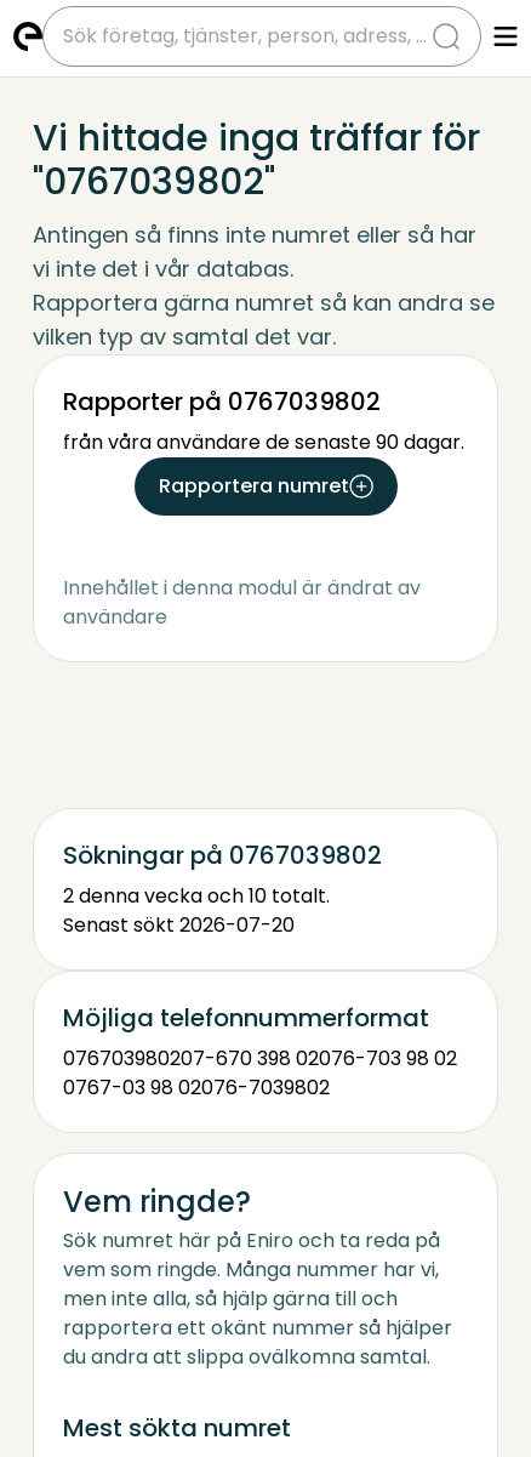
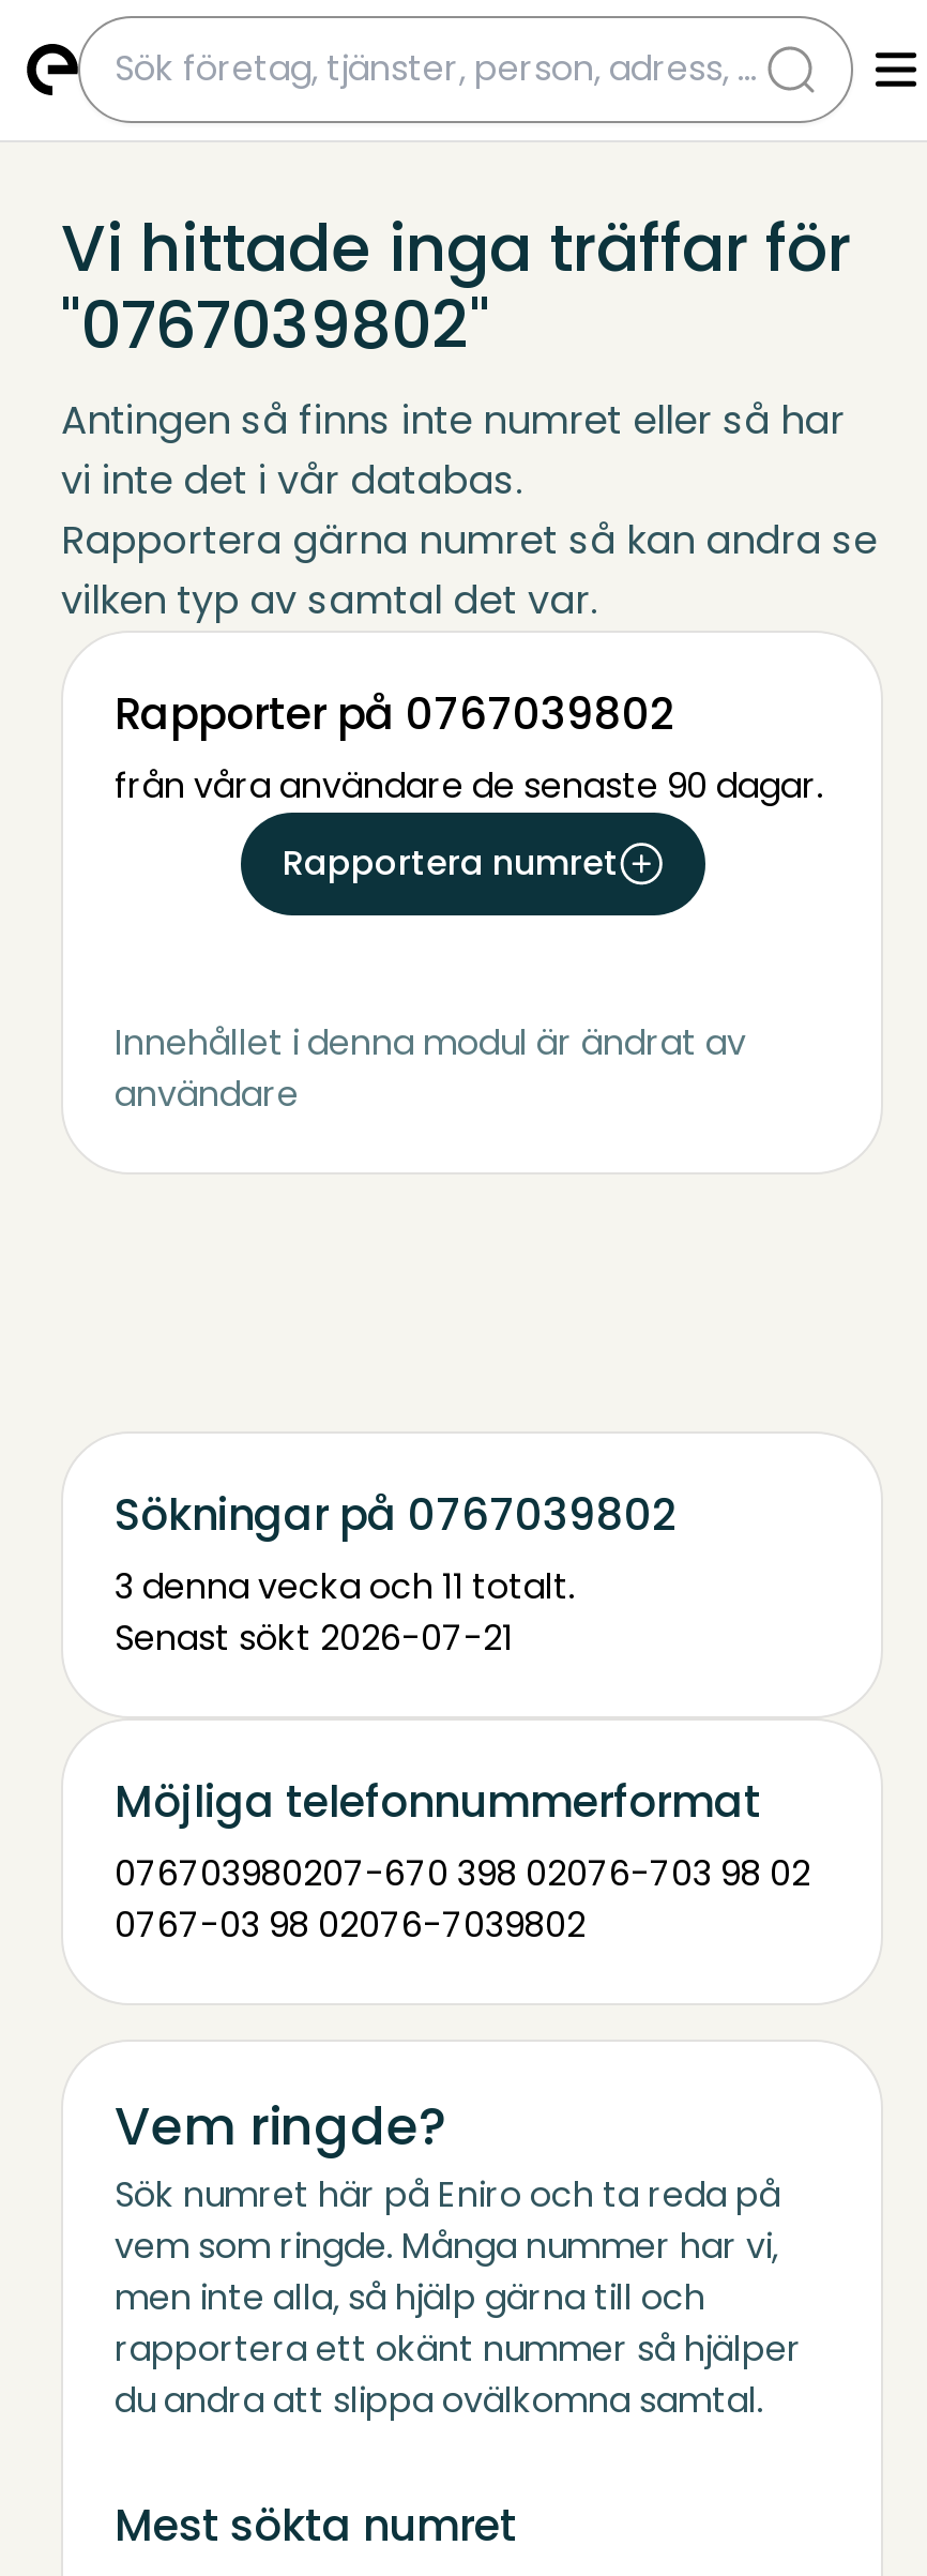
- 2 denna vecka och 10 totalt.
+ 3 denna vecka och 11 totalt.

- Senast sökt 2026-07-20
+ Senast sökt 2026-07-21
